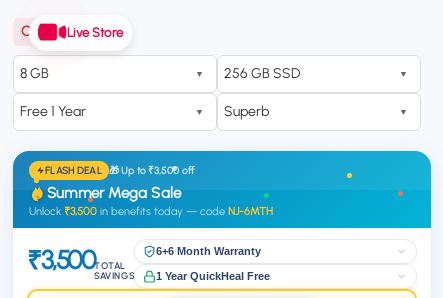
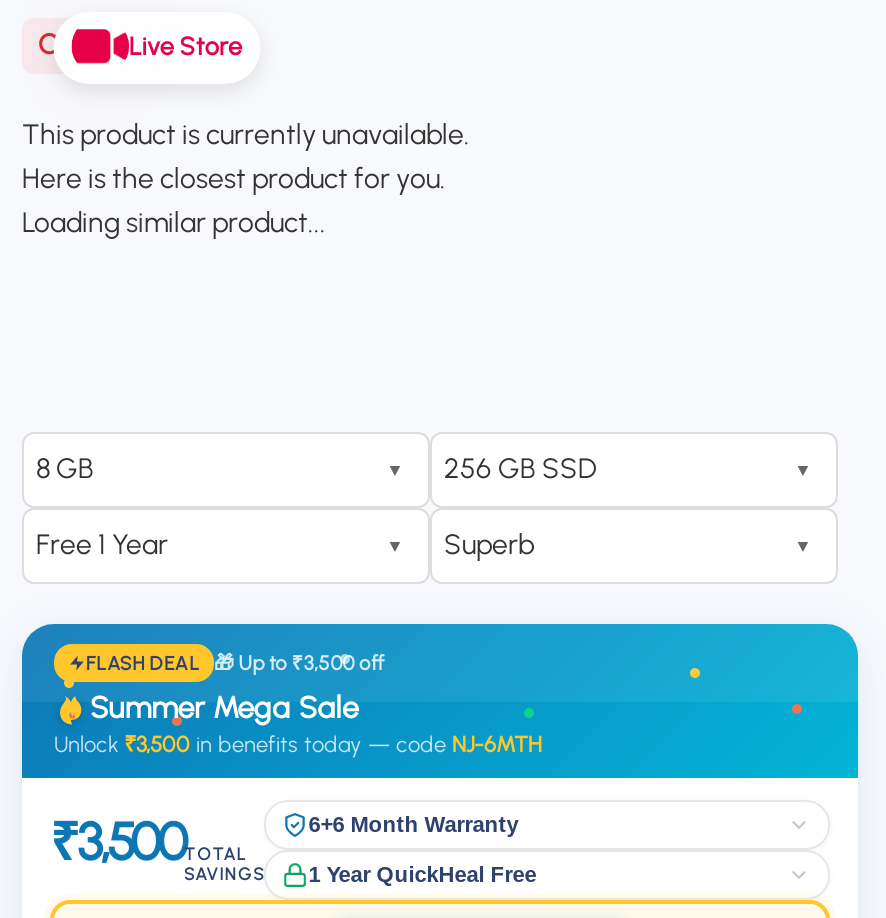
+ This product is currently unavailable.
+ Here is the closest product for you.
+ Loading similar product...
